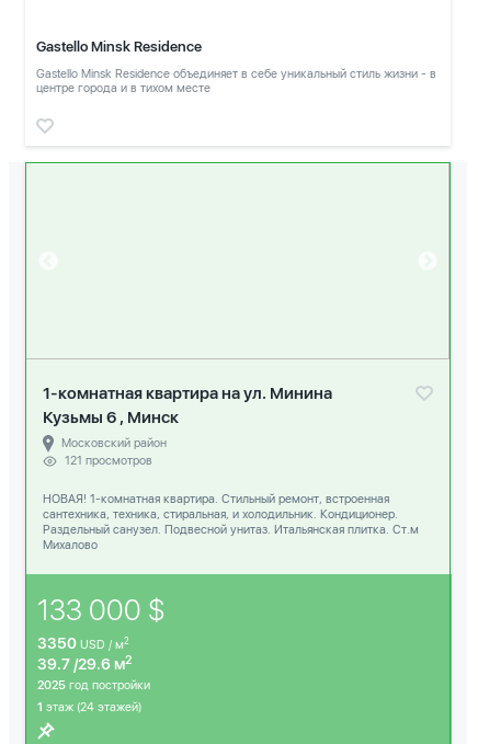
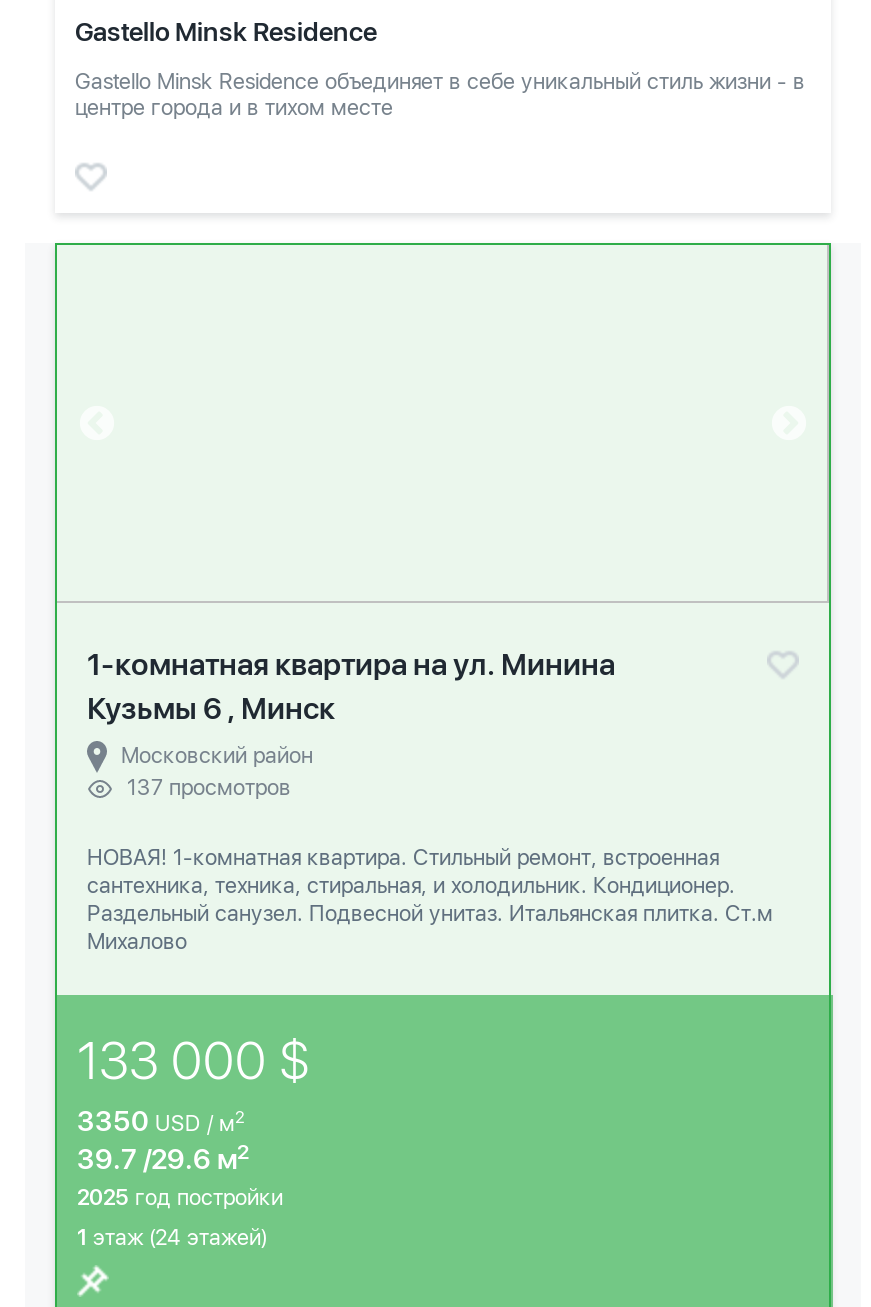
- 121 просмотров
+ 137 просмотров
